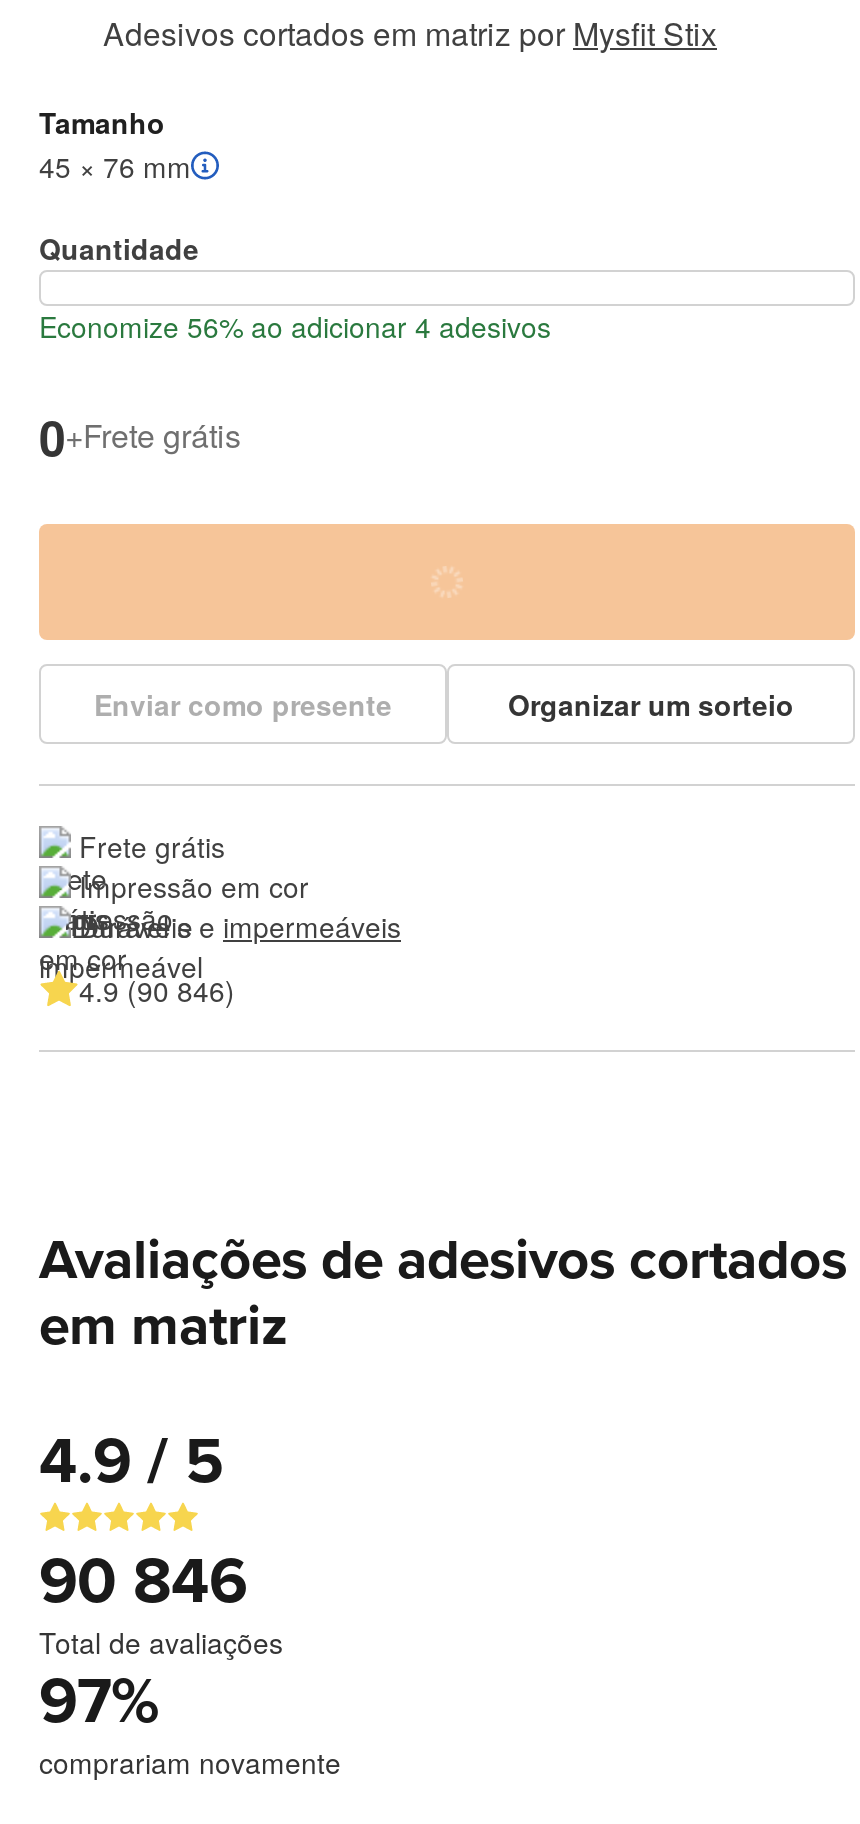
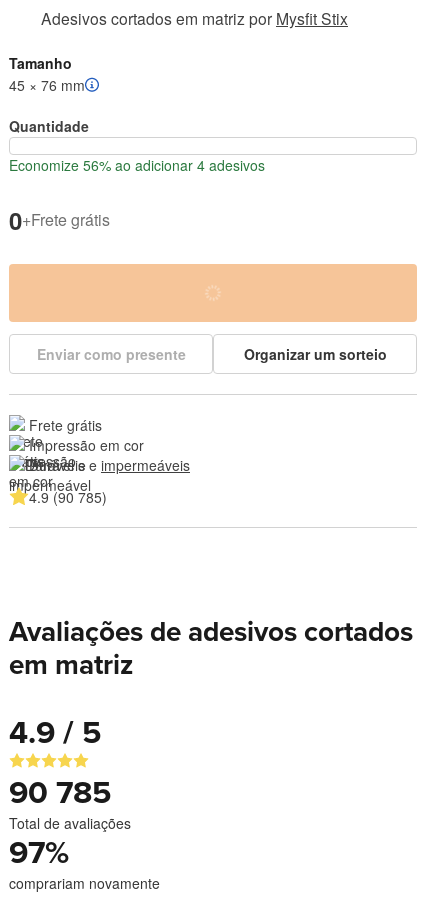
- 4.9 (90 846)
+ 4.9 (90 785)

- 90 846
+ 90 785
